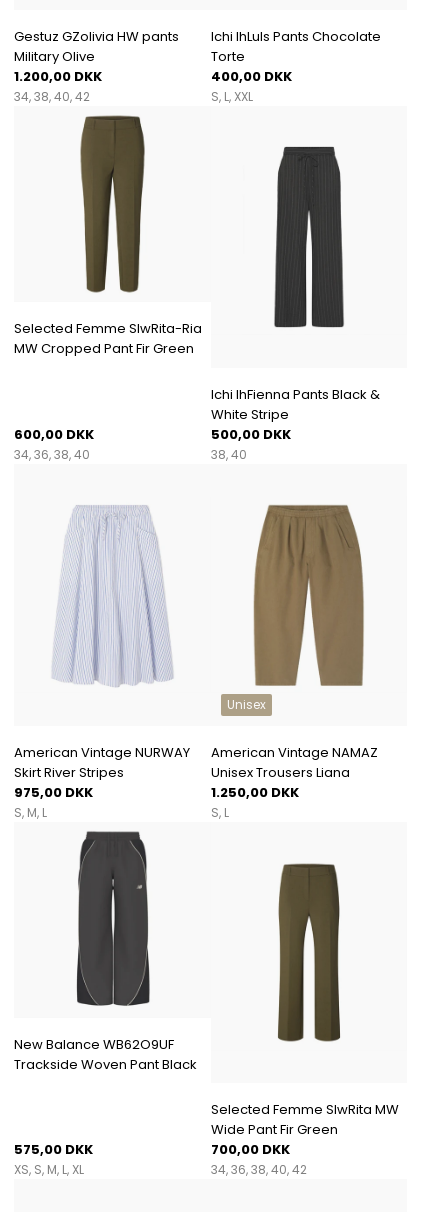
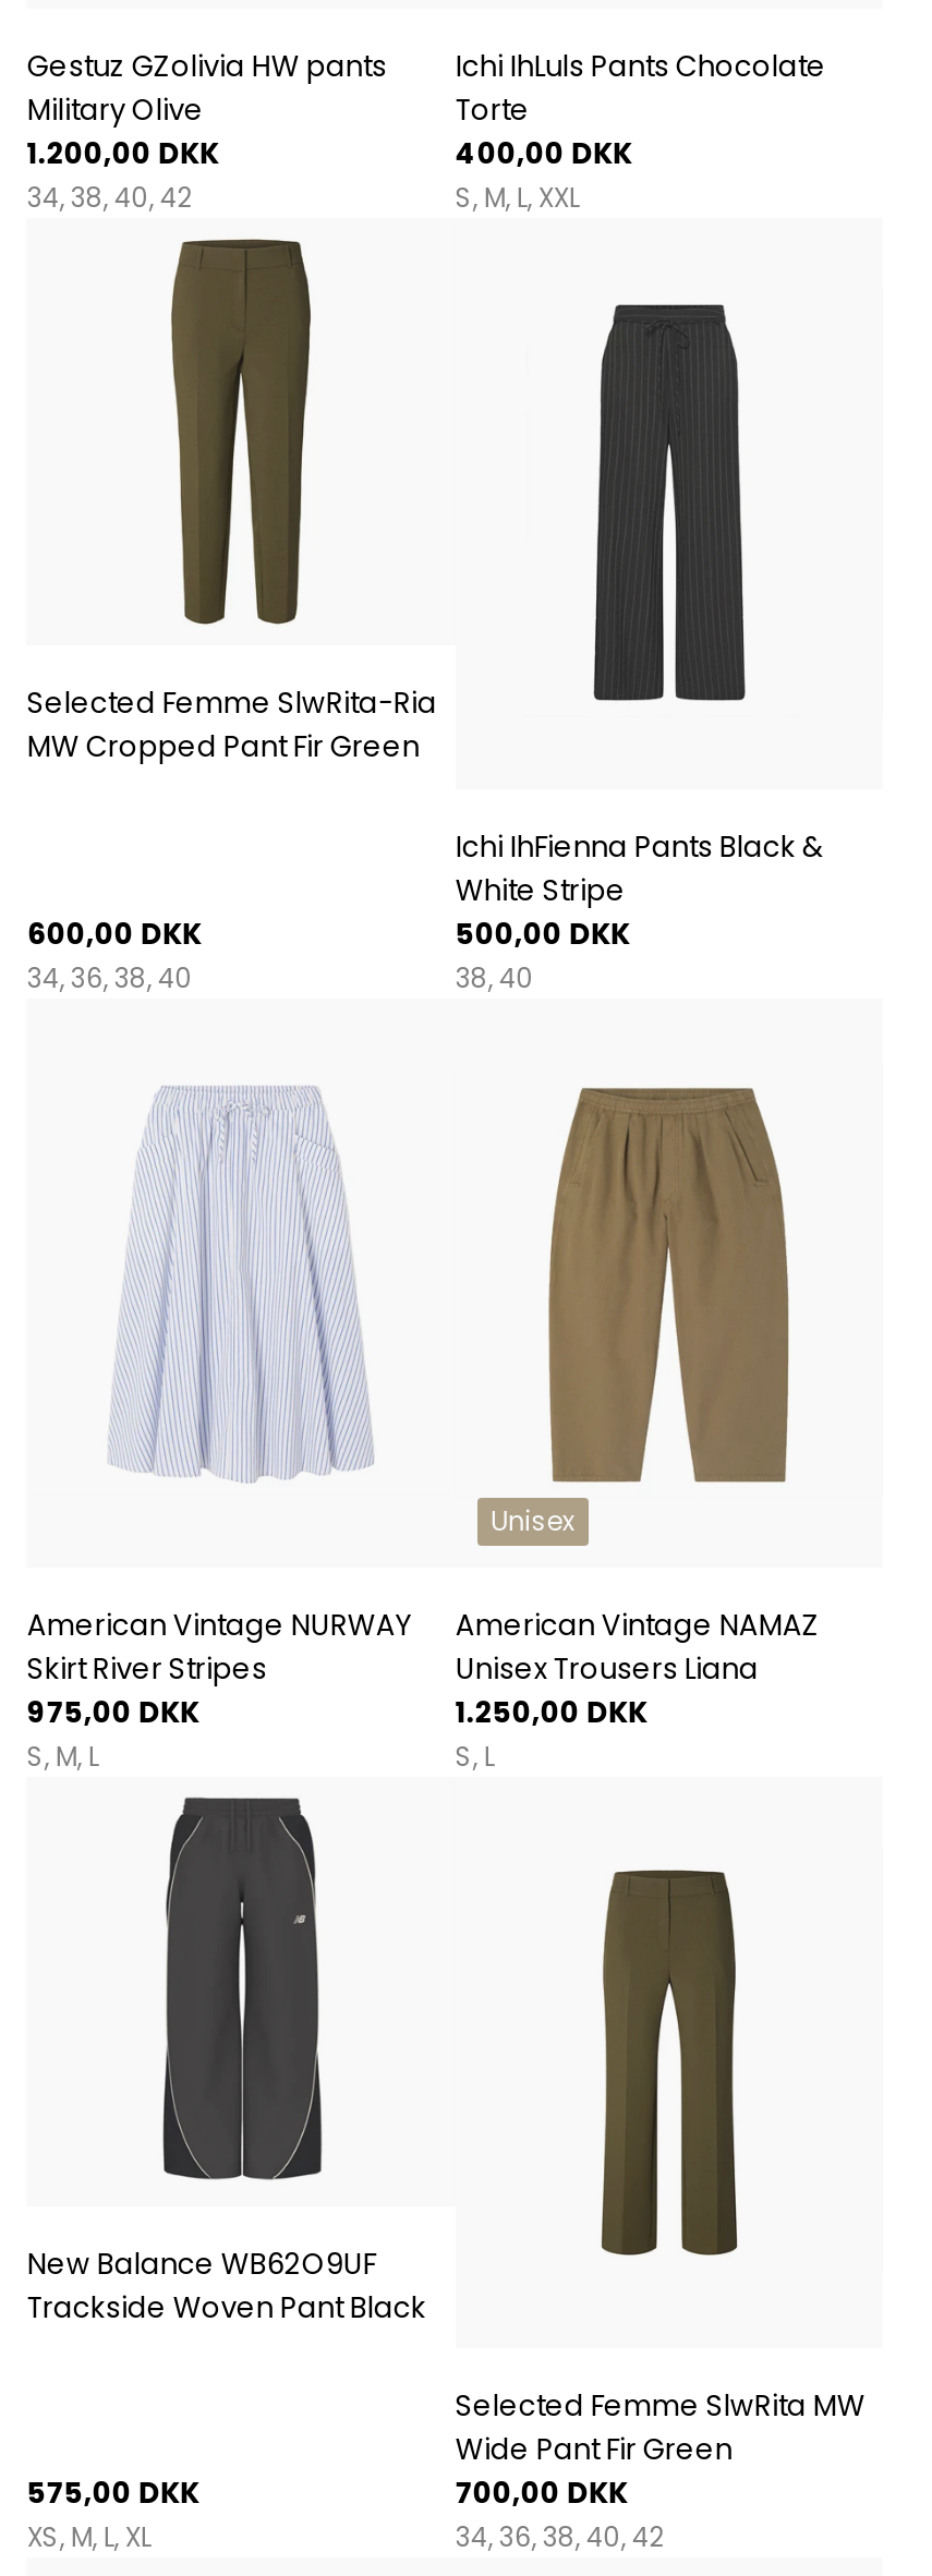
- S L XXL
+ S M L XXL

- XS S M L XL
+ XS M L XL
